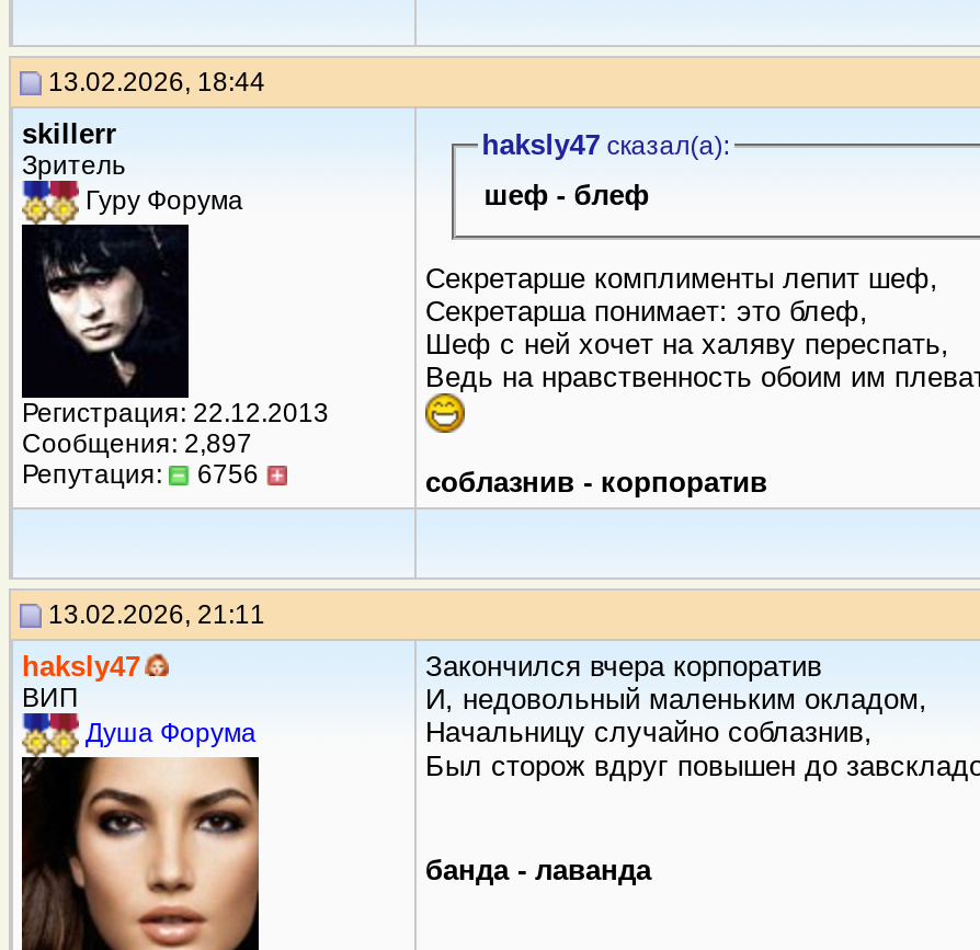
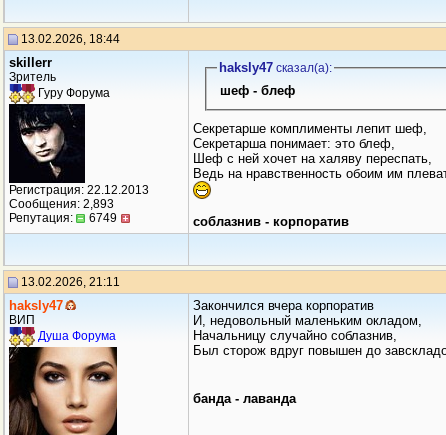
- Сообщения: 2,897
+ Сообщения: 2,893

- Репутация: 6756
+ Репутация: 6749
